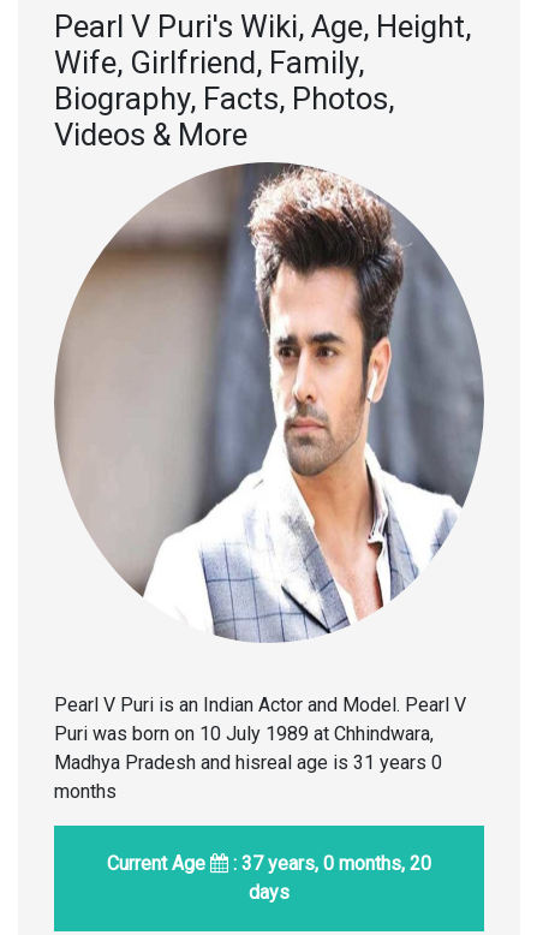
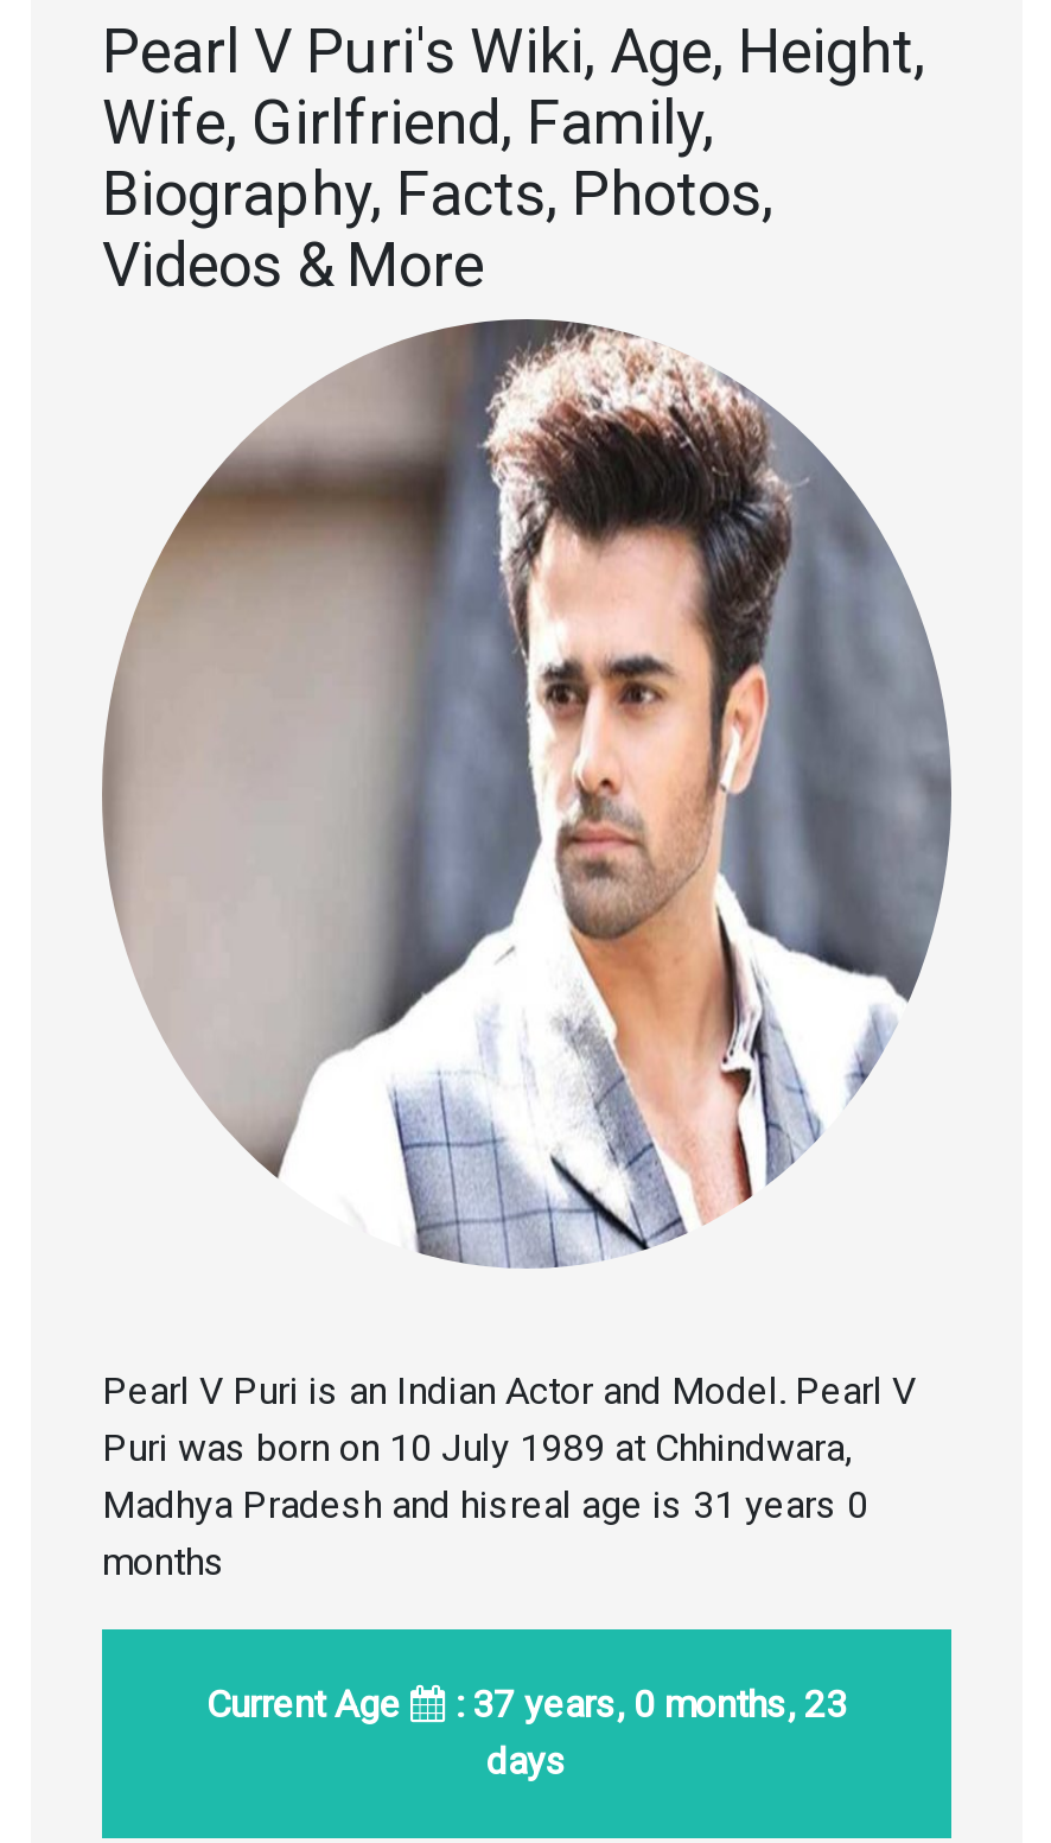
- Current Age : 37 years, 0 months, 20
+ Current Age : 37 years, 0 months, 23
